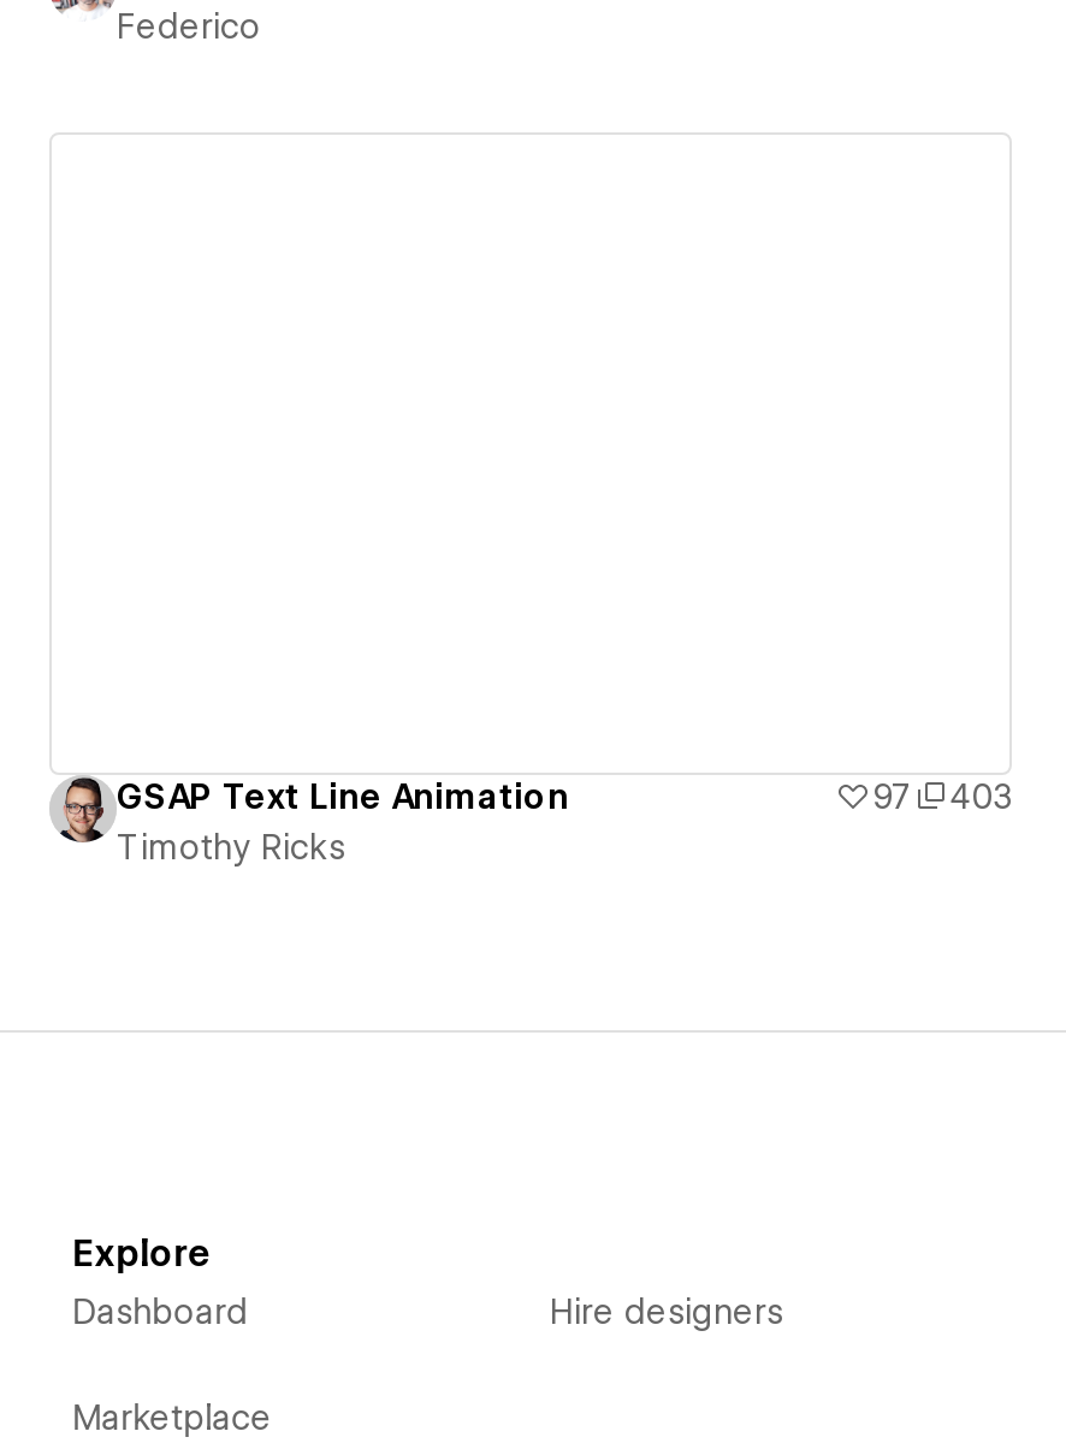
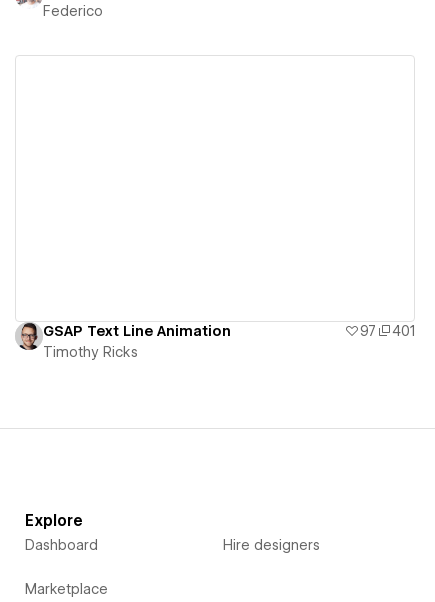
- 97 403
+ 97 401
